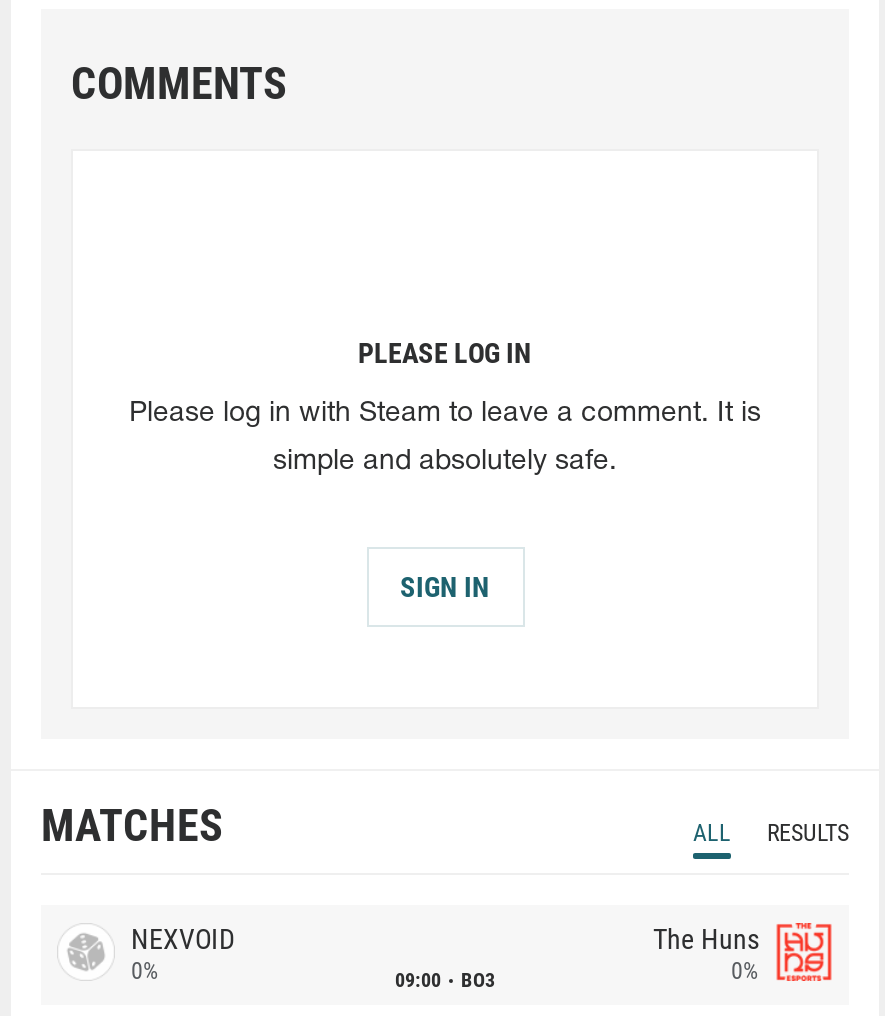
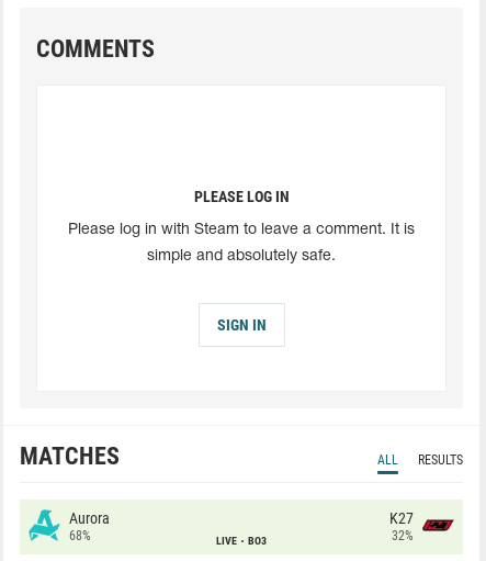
- NEXVOID
- 0%
- 09:00
+ Aurora
+ 68%
+ LIVE

- The Huns
- 0%
+ K27
+ 32%
